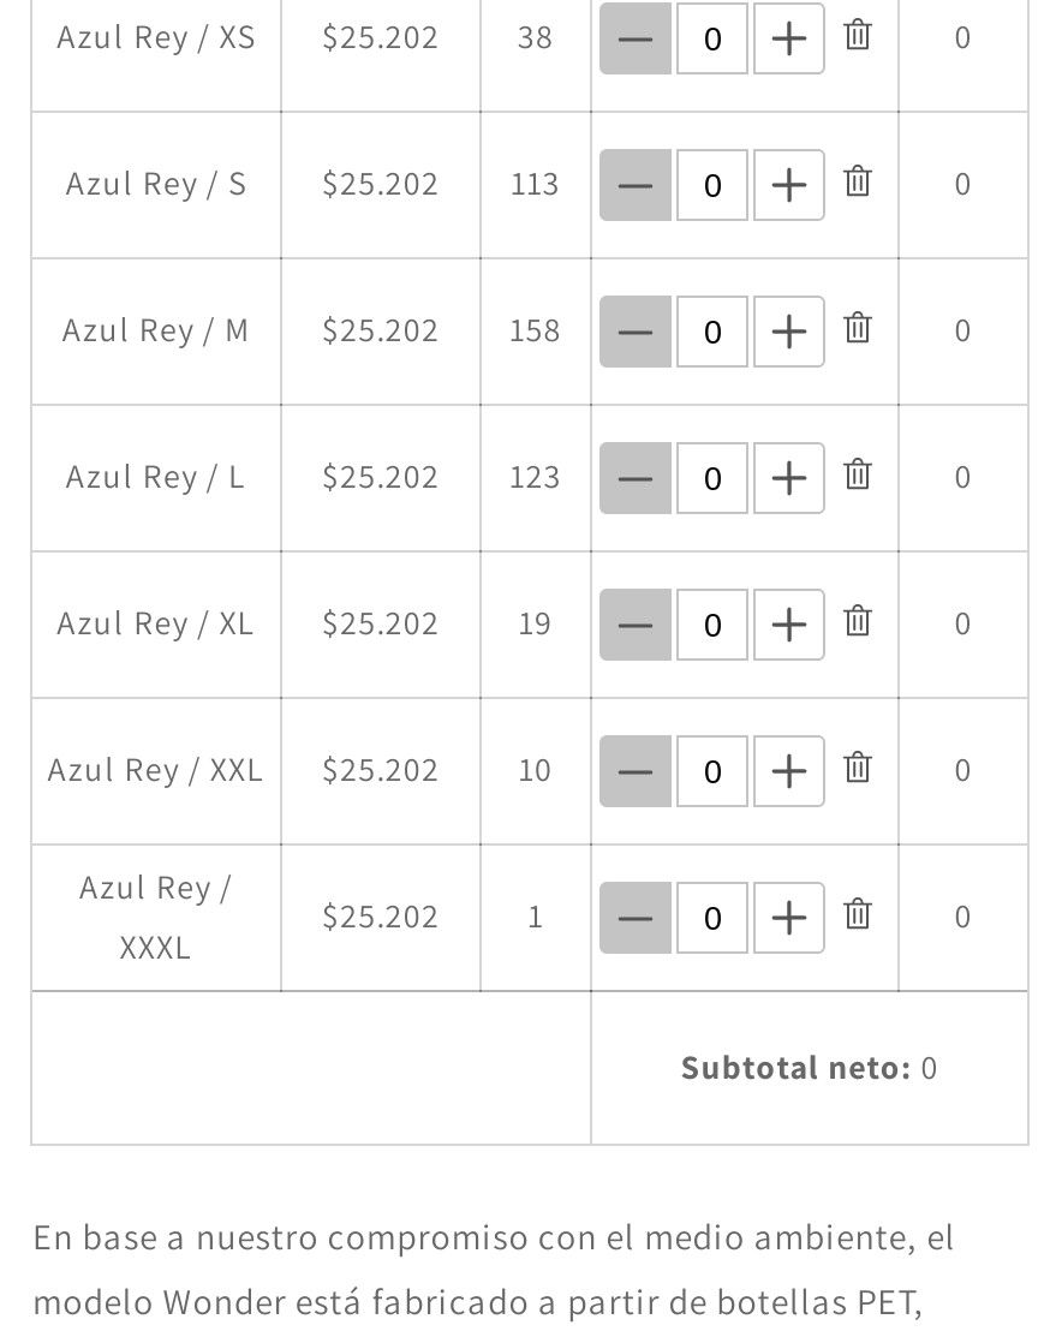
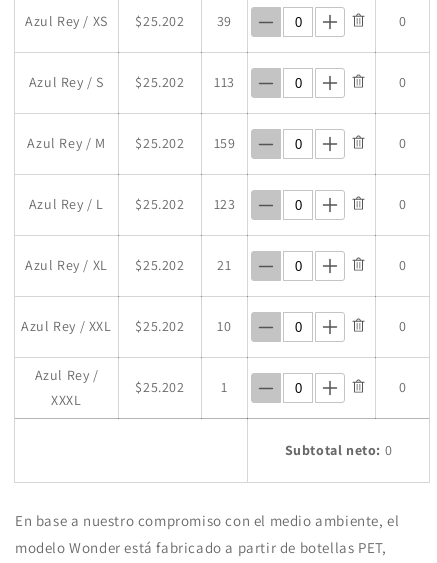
- Azul Rey / XS $25.202 38
+ Azul Rey / XS $25.202 39

- Azul Rey / M $25.202 158
+ Azul Rey / M $25.202 159

- Azul Rey / XL $25.202 19
+ Azul Rey / XL $25.202 21
